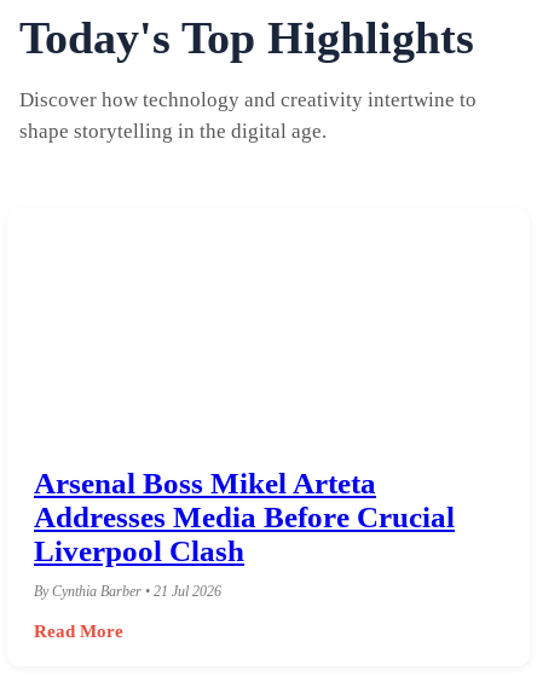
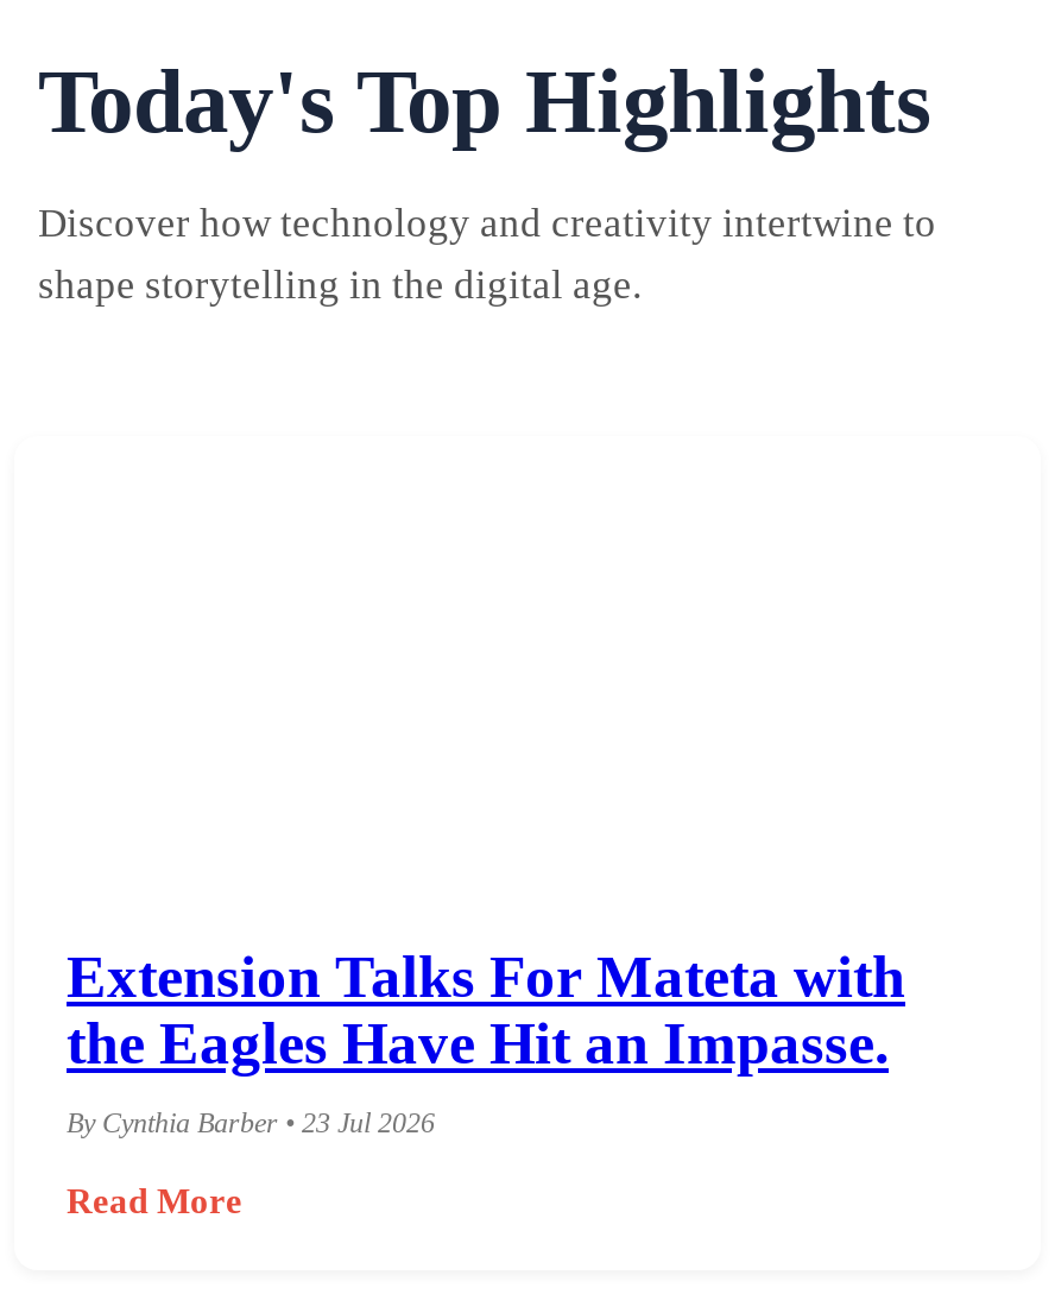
- Arsenal Boss Mikel Arteta
- Addresses Media Before Crucial
- Liverpool Clash
+ Extension Talks For Mateta with
+ the Eagles Have Hit an Impasse.

- By Cynthia Barber • 21 Jul 2026
+ By Cynthia Barber • 23 Jul 2026
